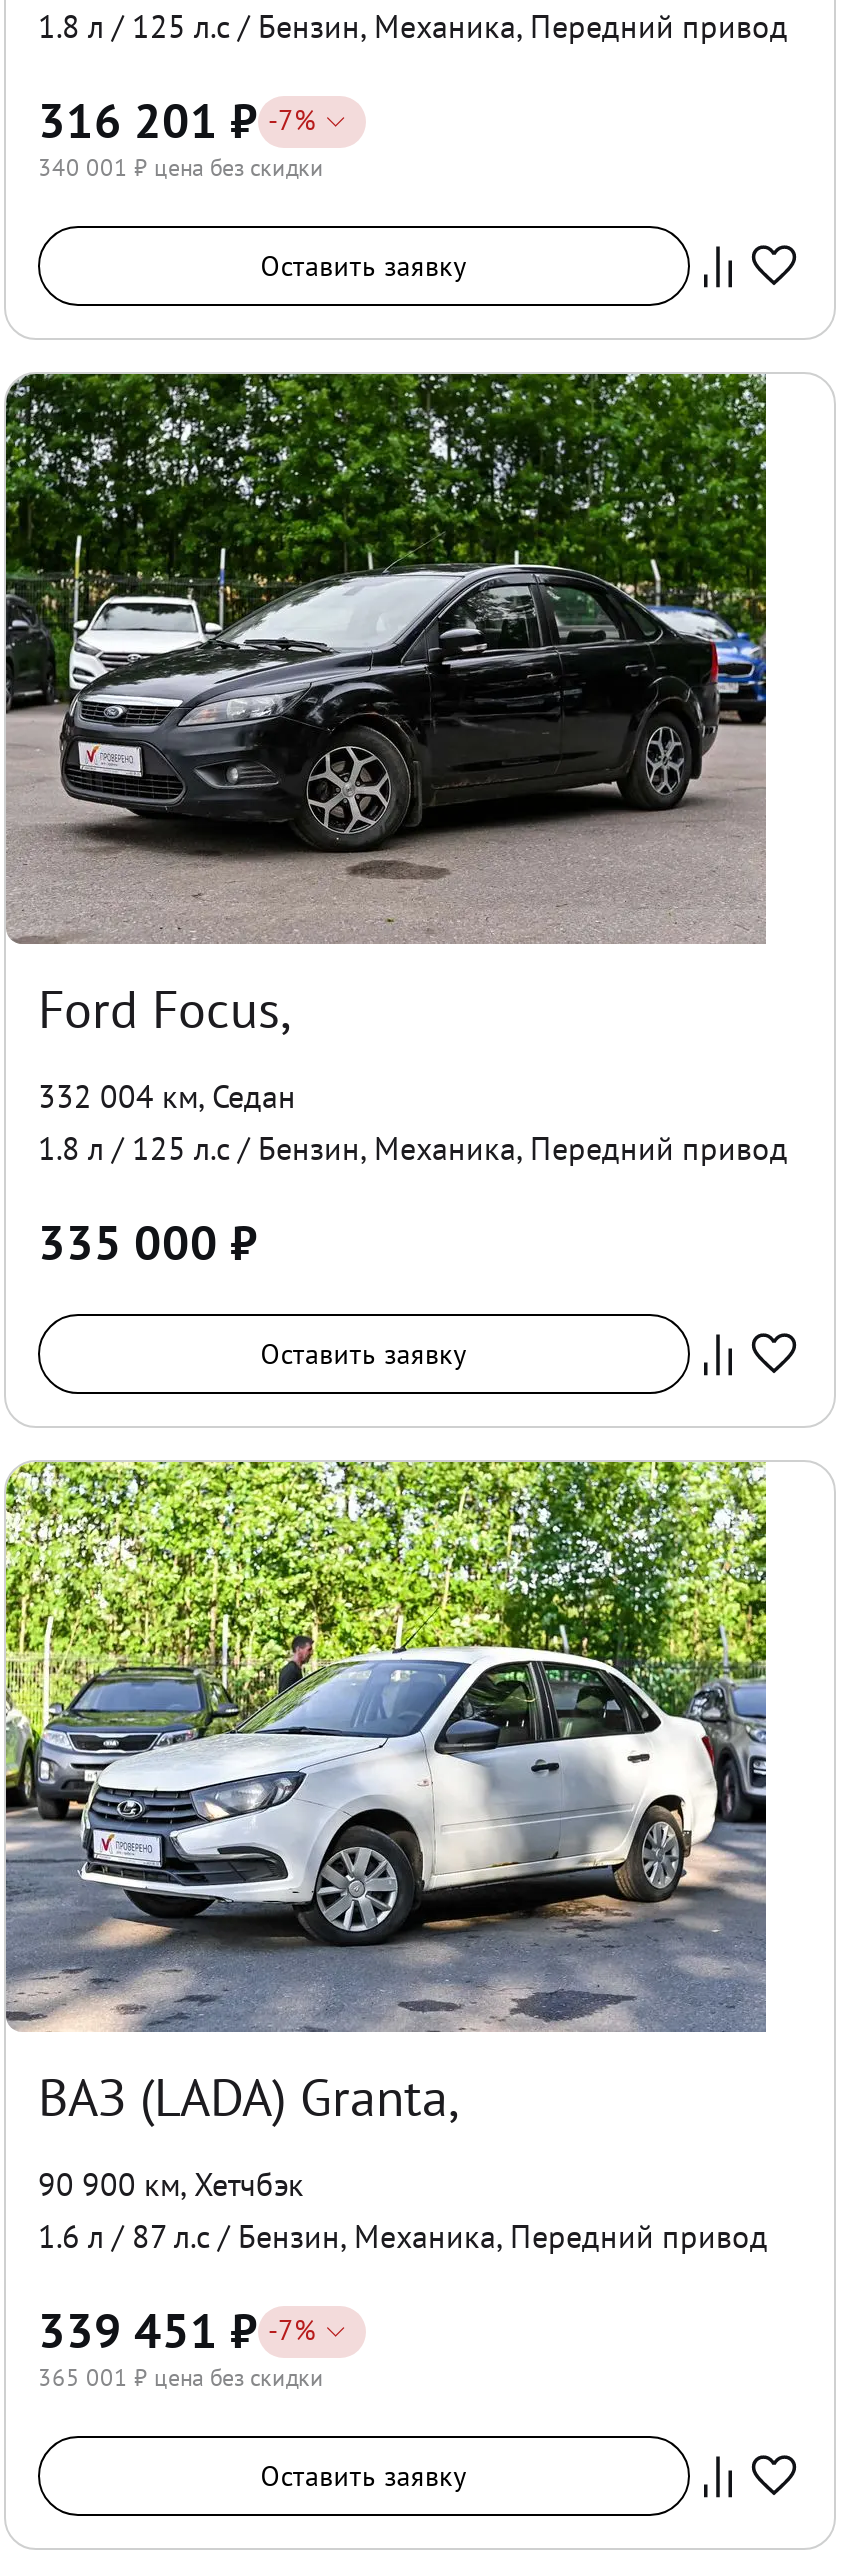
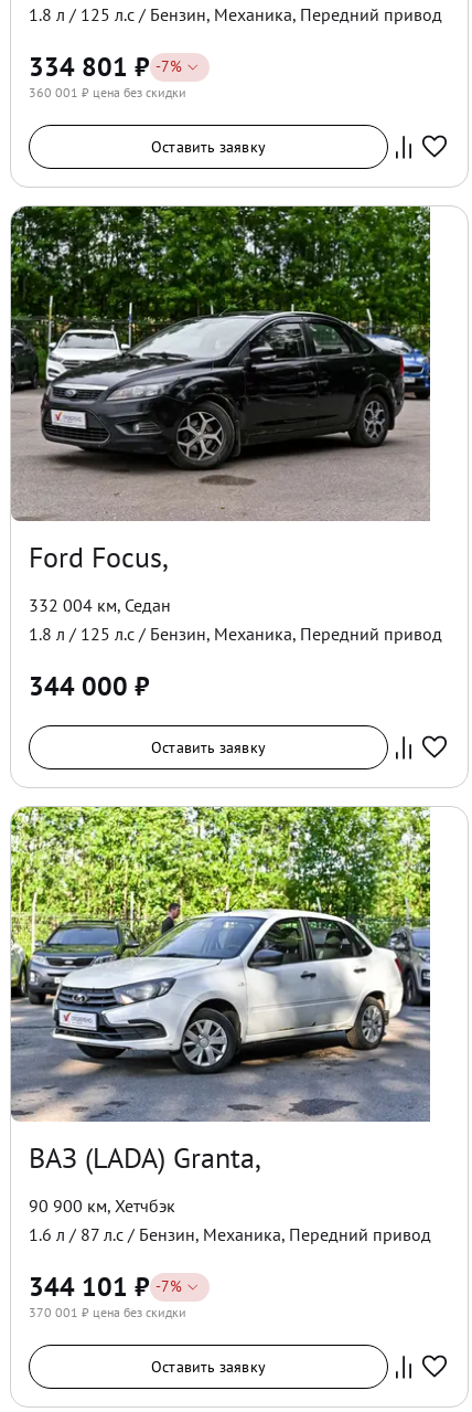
- 316 201 ₽ - 7%
+ 334 801 ₽ - 7%

- 340 001 ₽ цена без скидки
+ 360 001 ₽ цена без скидки

- 335 000 ₽
+ 344 000 ₽

- 339 451 ₽ - 7%
+ 344 101 ₽ - 7%

- 365 001 ₽ цена без скидки
+ 370 001 ₽ цена без скидки
